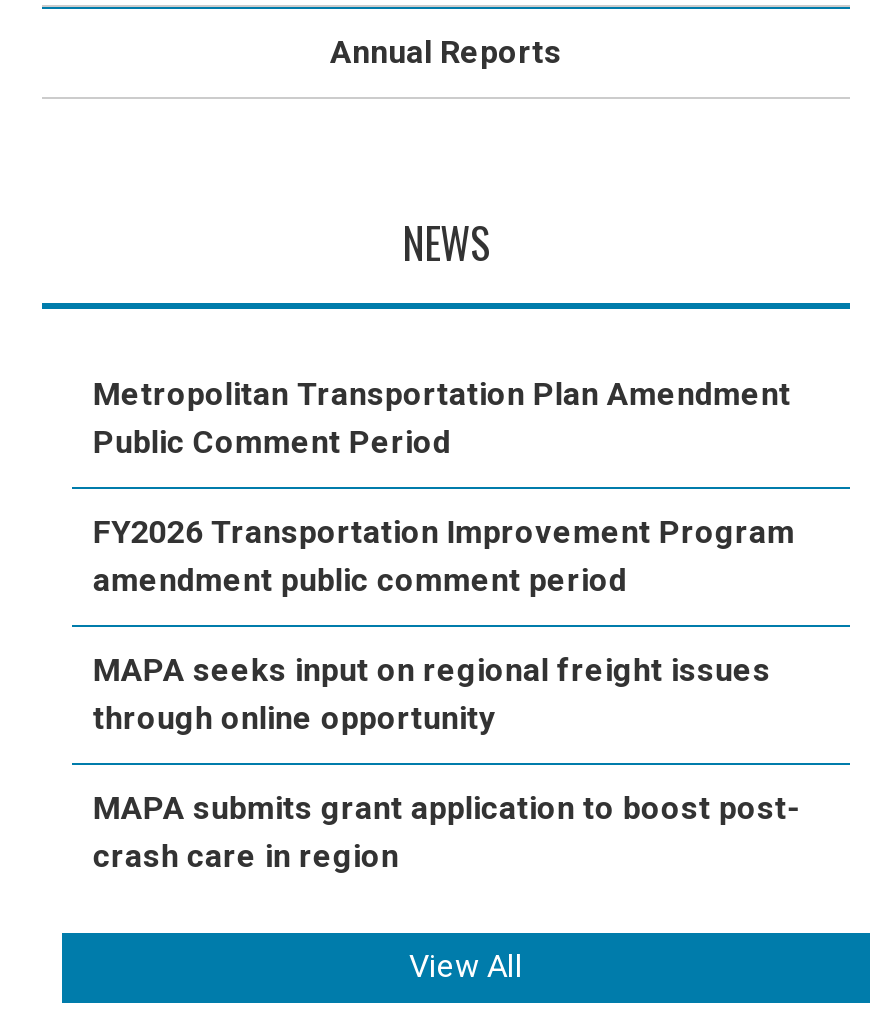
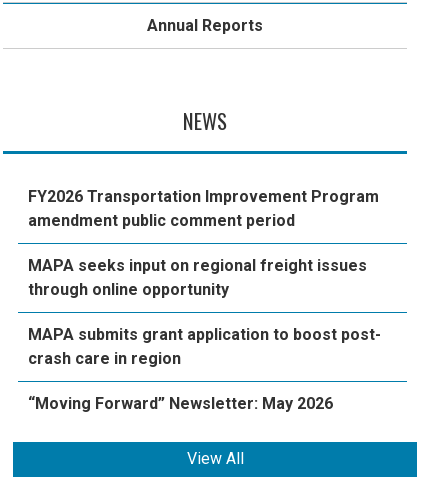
- Metropolitan Transportation Plan Amendment
- Public Comment Period

moved up: FY2026 Transportation Improvement Program | amendment public comment period | MAPA seeks input on regional freight issues | through online opportunity | MAPA submits grant application to boost post- | crash care in region

+ “Moving Forward” Newsletter: May 2026
